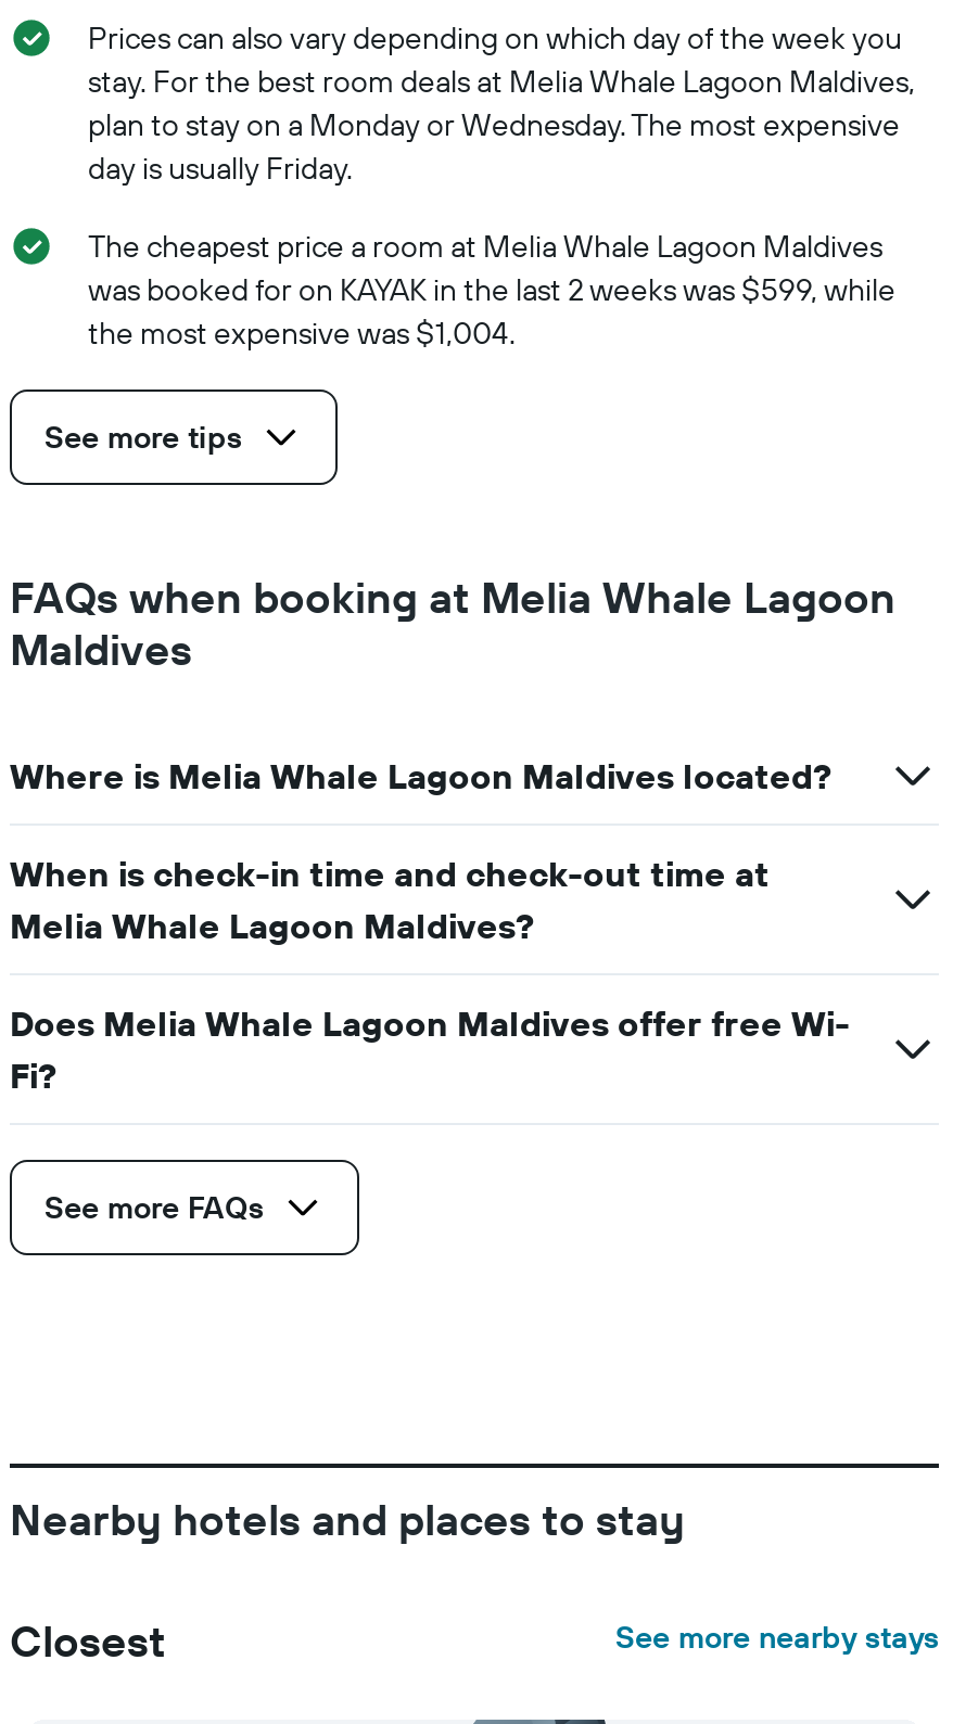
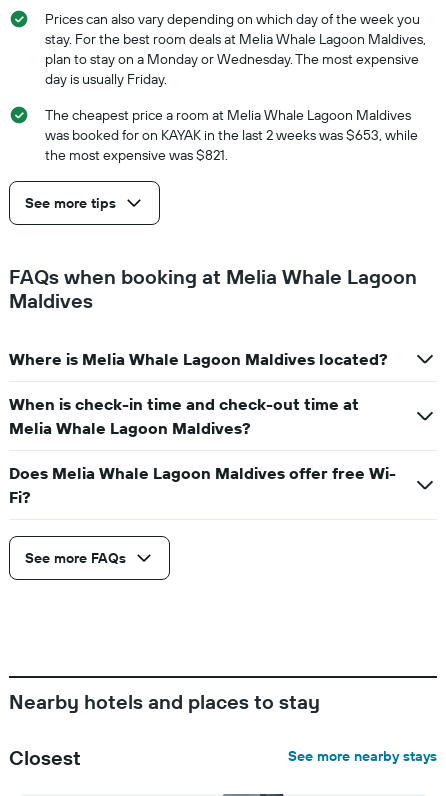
- was booked for on KAYAK in the last 2 weeks was $599, while
+ was booked for on KAYAK in the last 2 weeks was $653, while

- the most expensive was $1,004.
+ the most expensive was $821.
